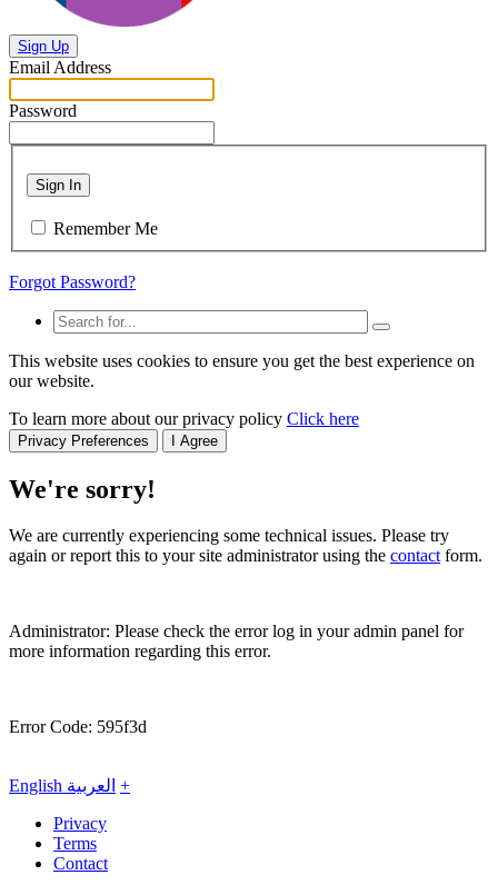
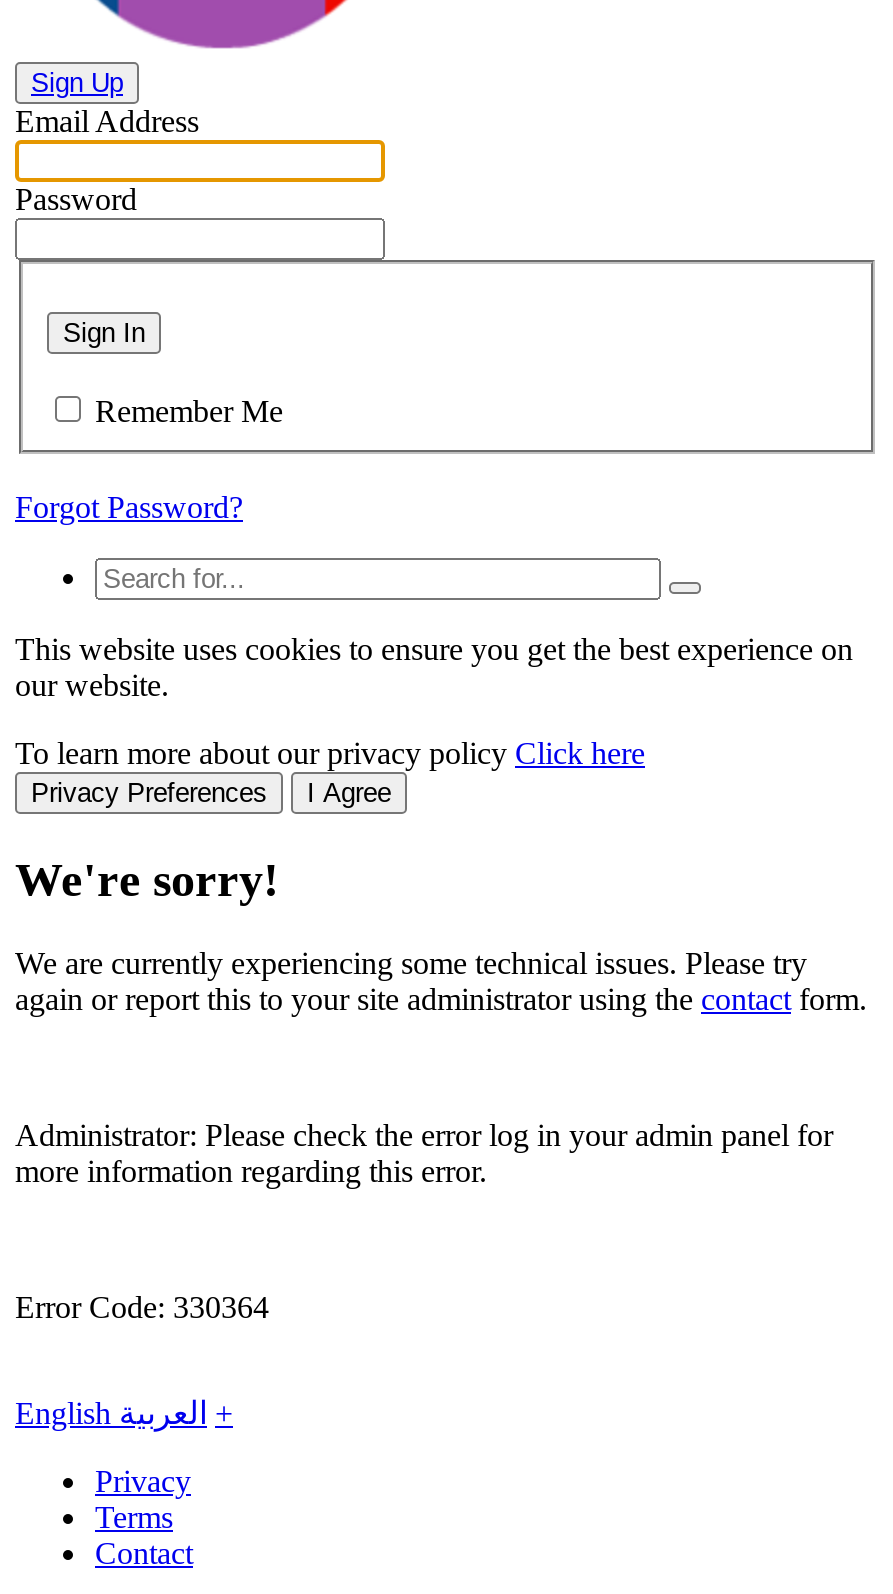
- Error Code: 595f3d
+ Error Code: 330364
